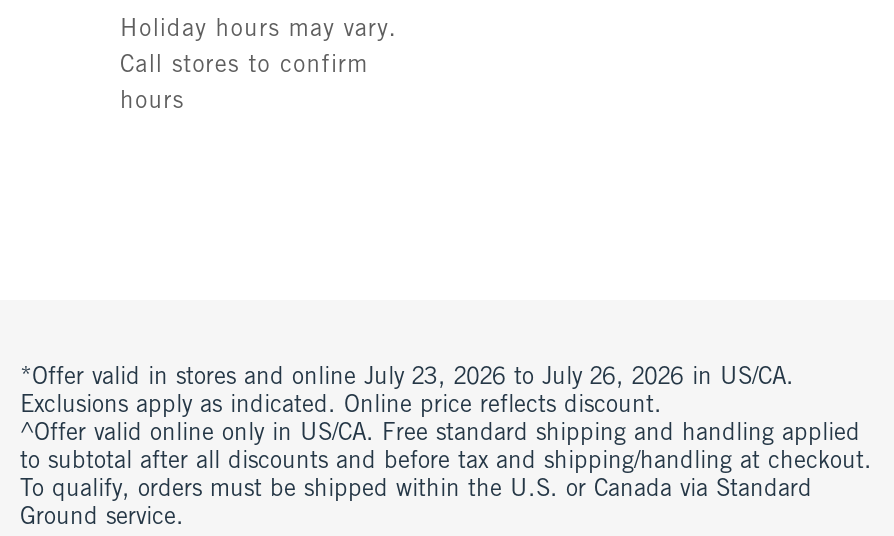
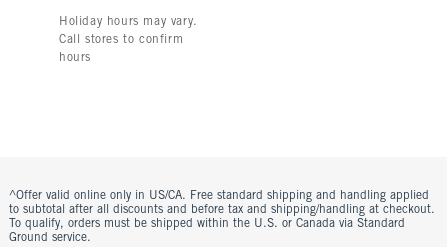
- *Offer valid in stores and online July 23, 2026 to July 26, 2026 in US/CA.
- Exclusions apply as indicated. Online price reflects discount.
